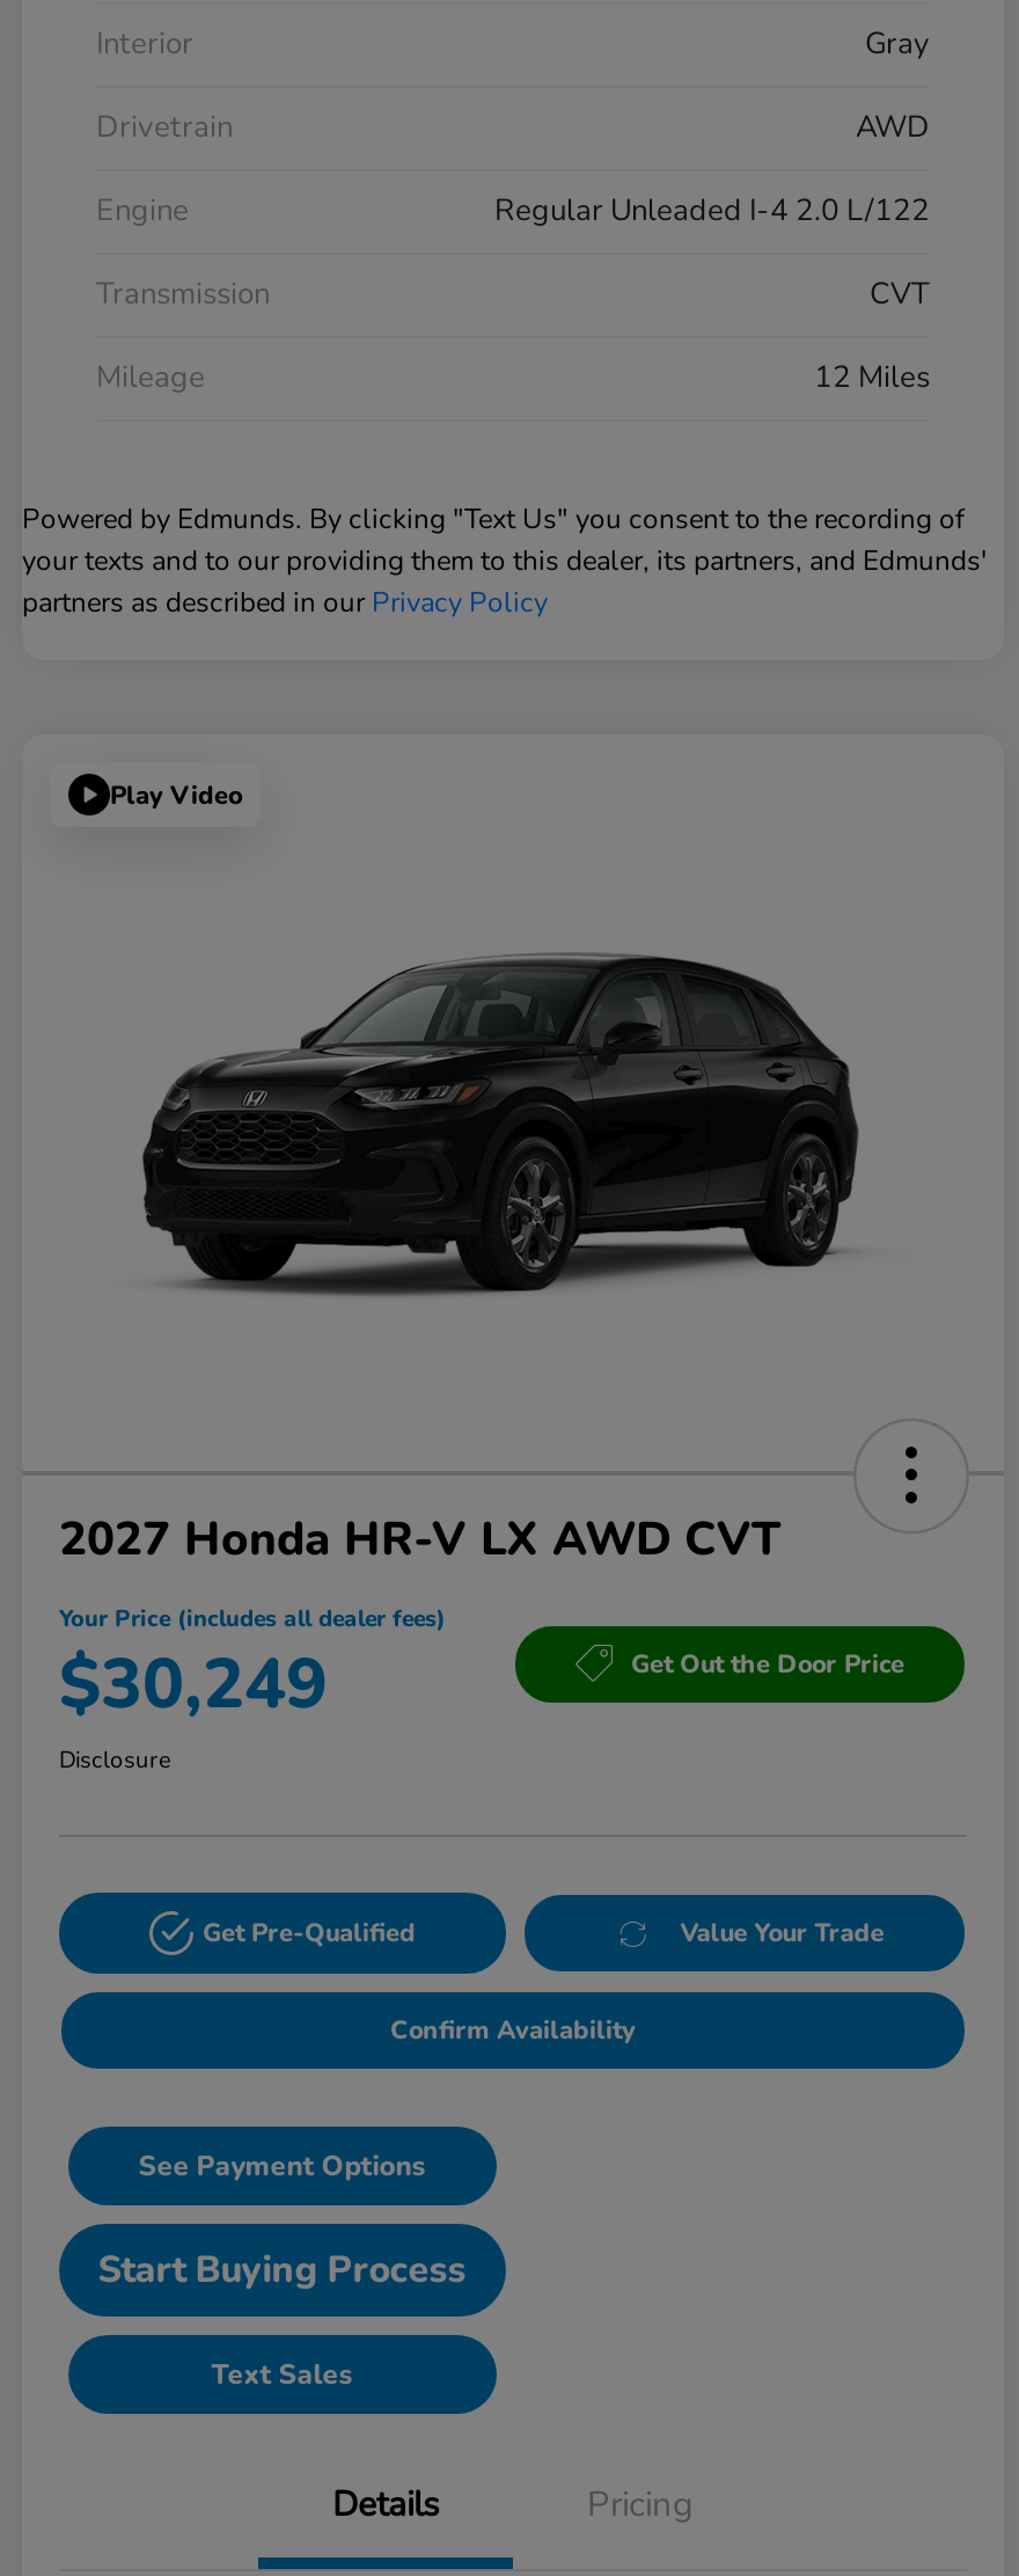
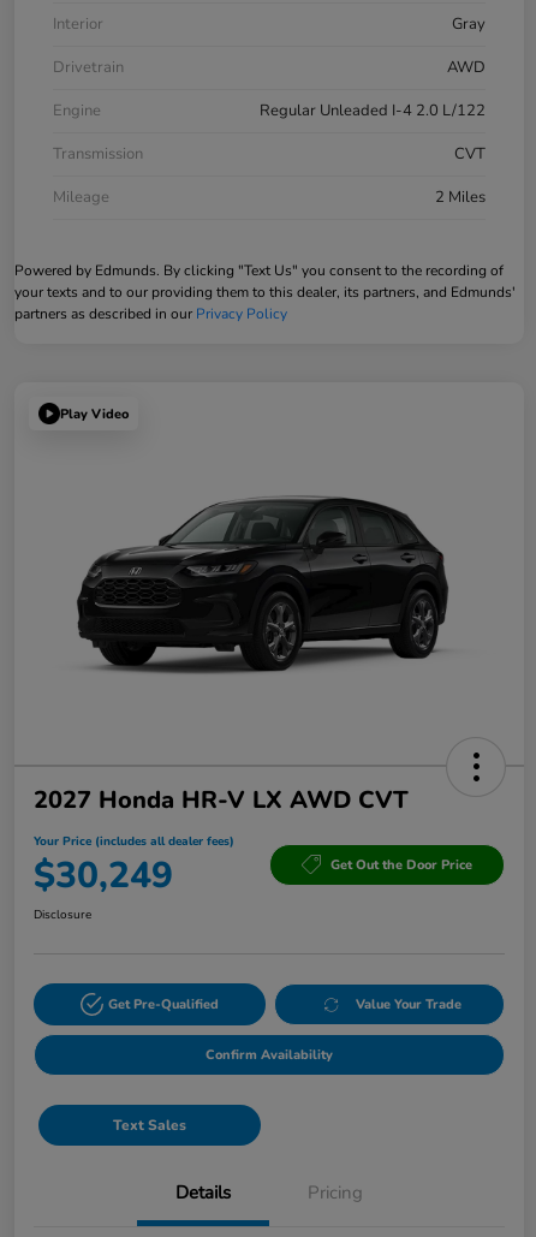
- 12 Miles
+ 2 Miles

- See Payment Options
- Start Buying Process
